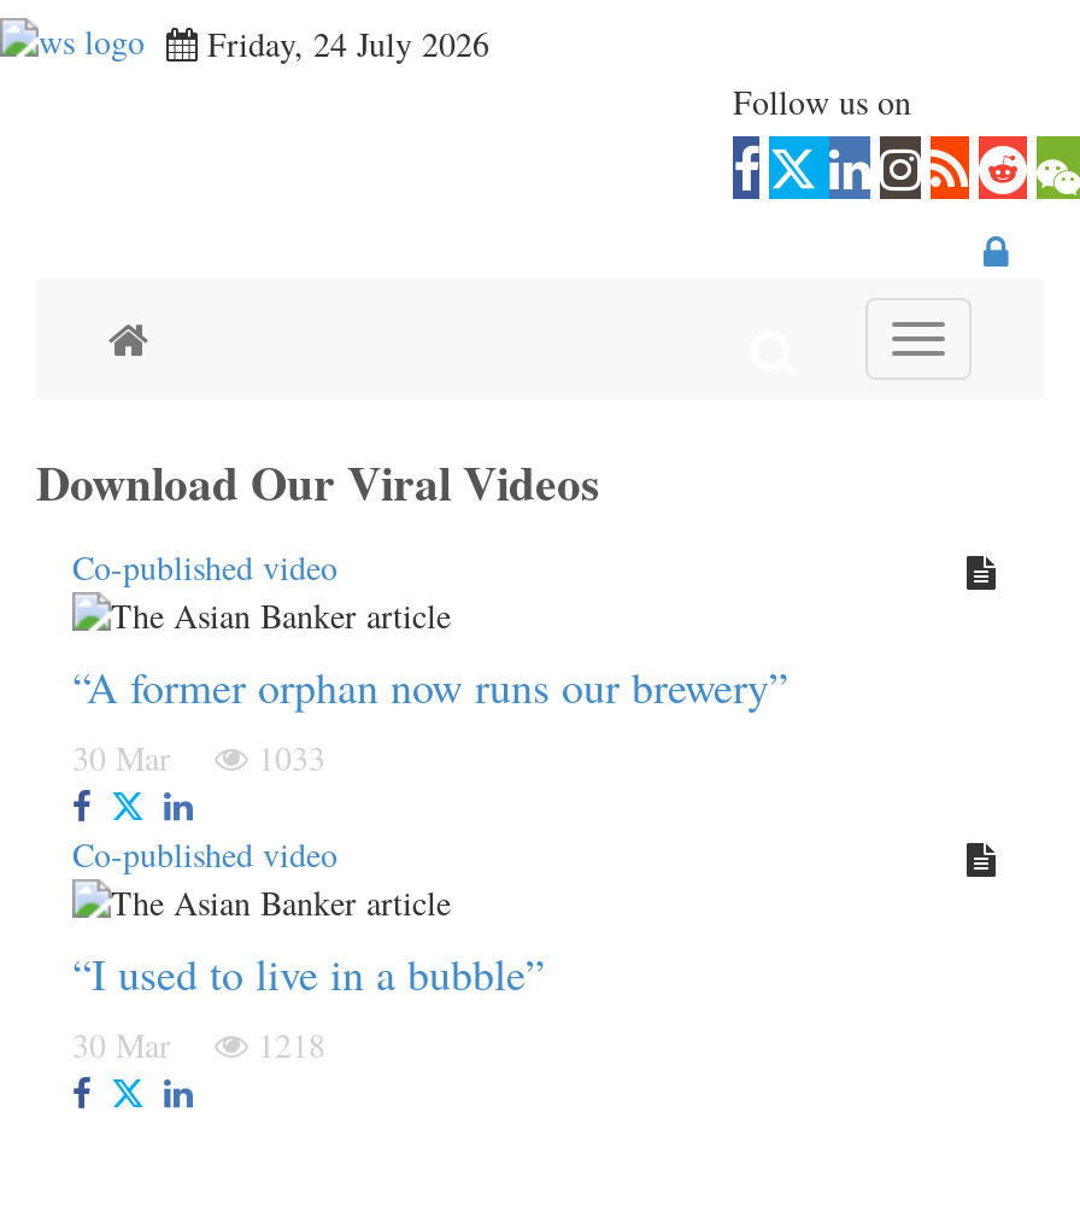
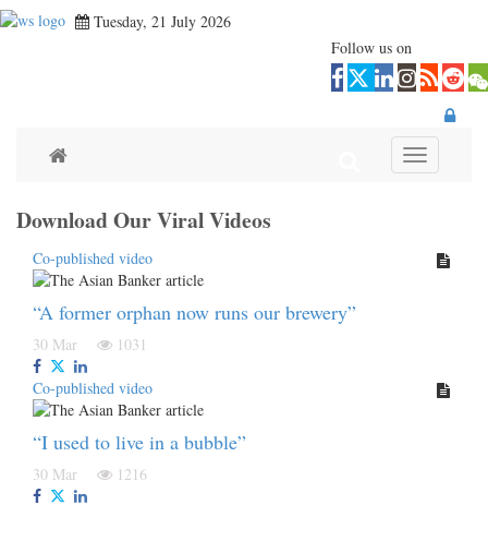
- Friday, 24 July 2026
+ Tuesday, 21 July 2026

- 30 Mar 1033
+ 30 Mar 1031

- 30 Mar 1218
+ 30 Mar 1216
